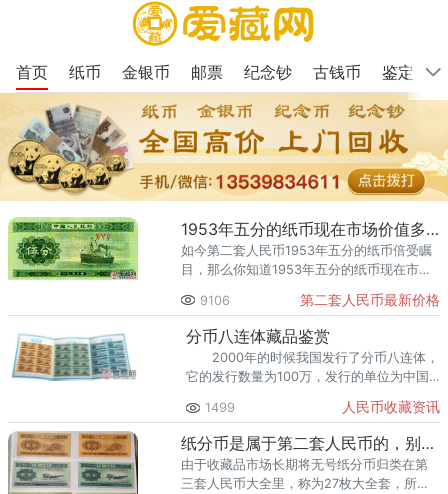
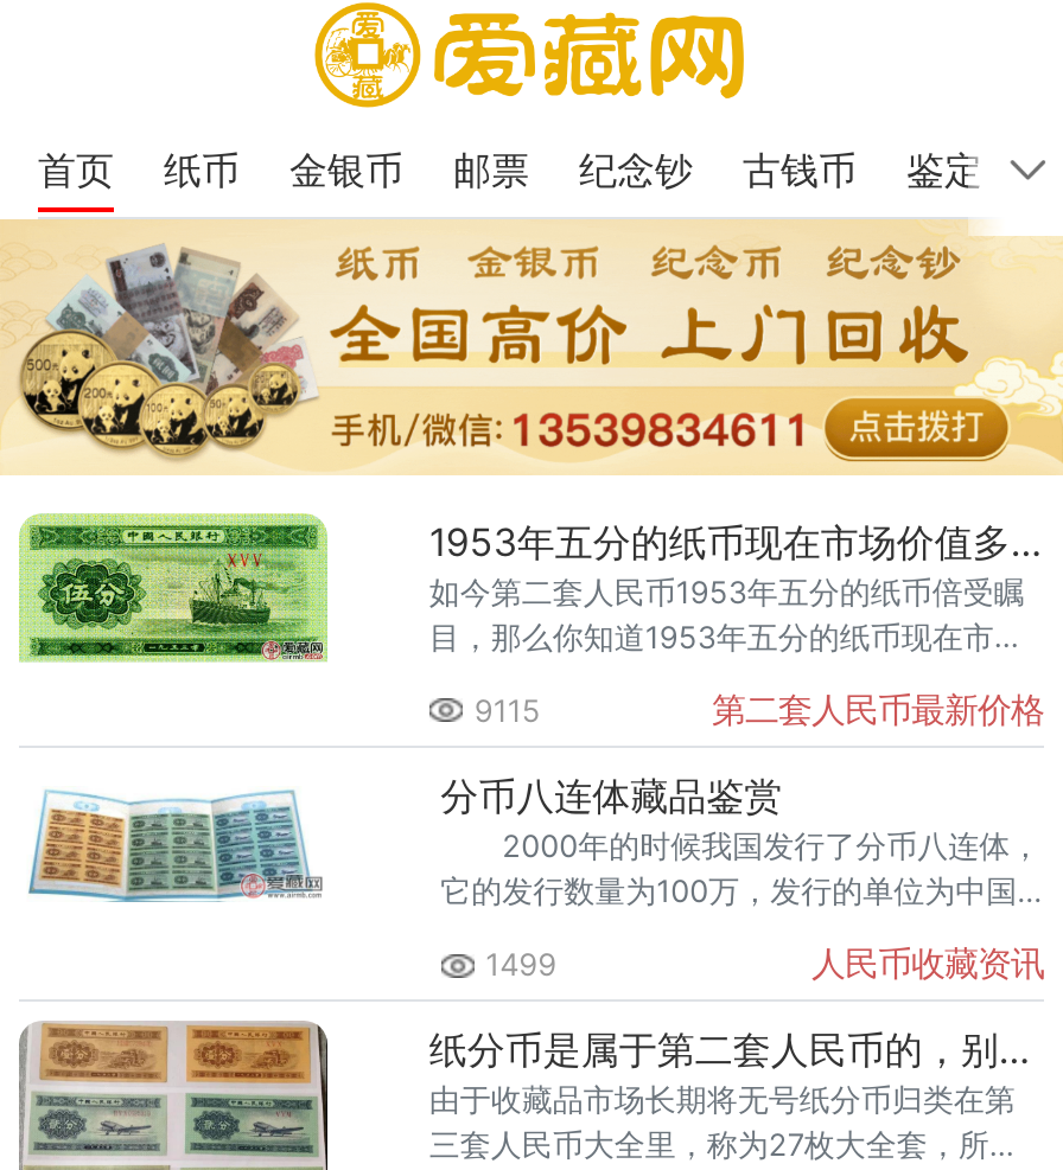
- 9106
+ 9115
